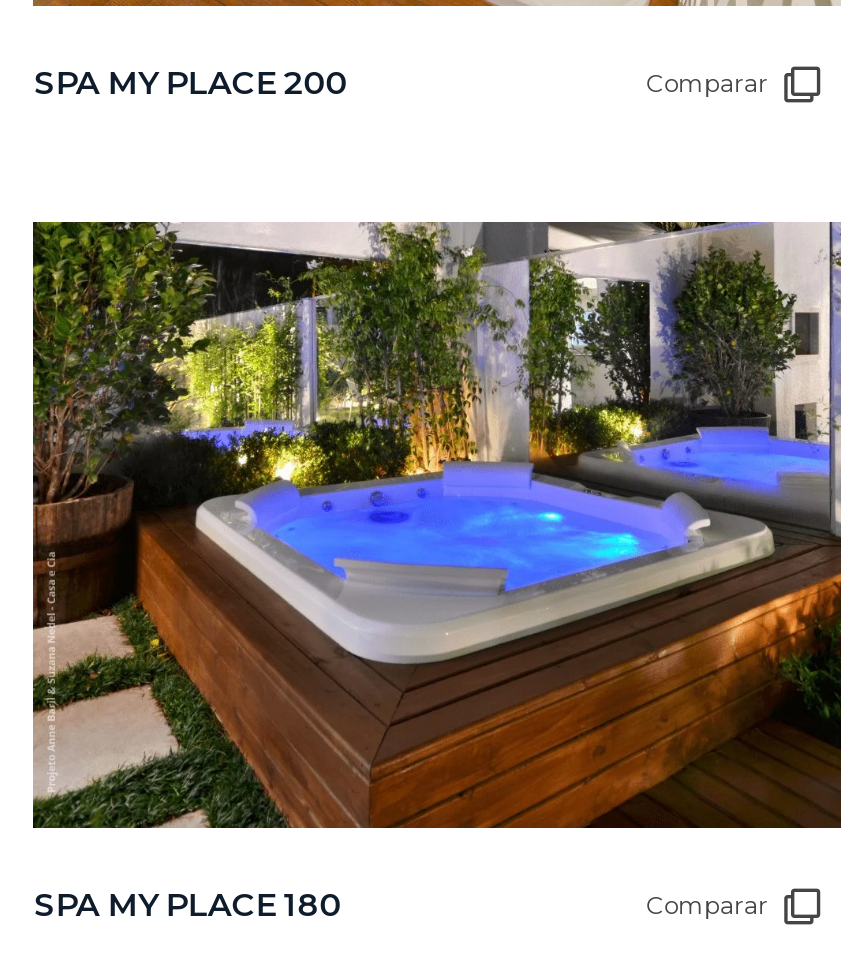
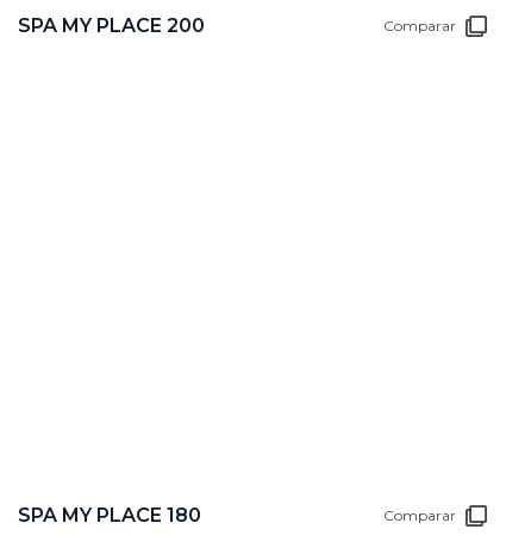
- [image]
